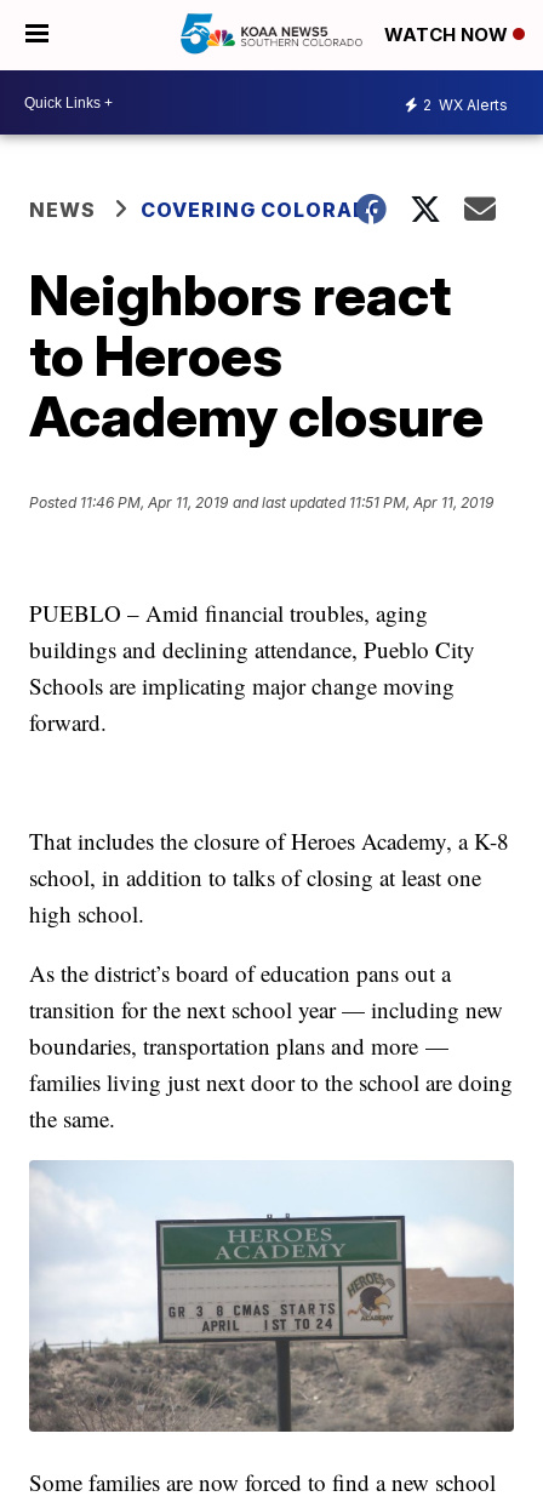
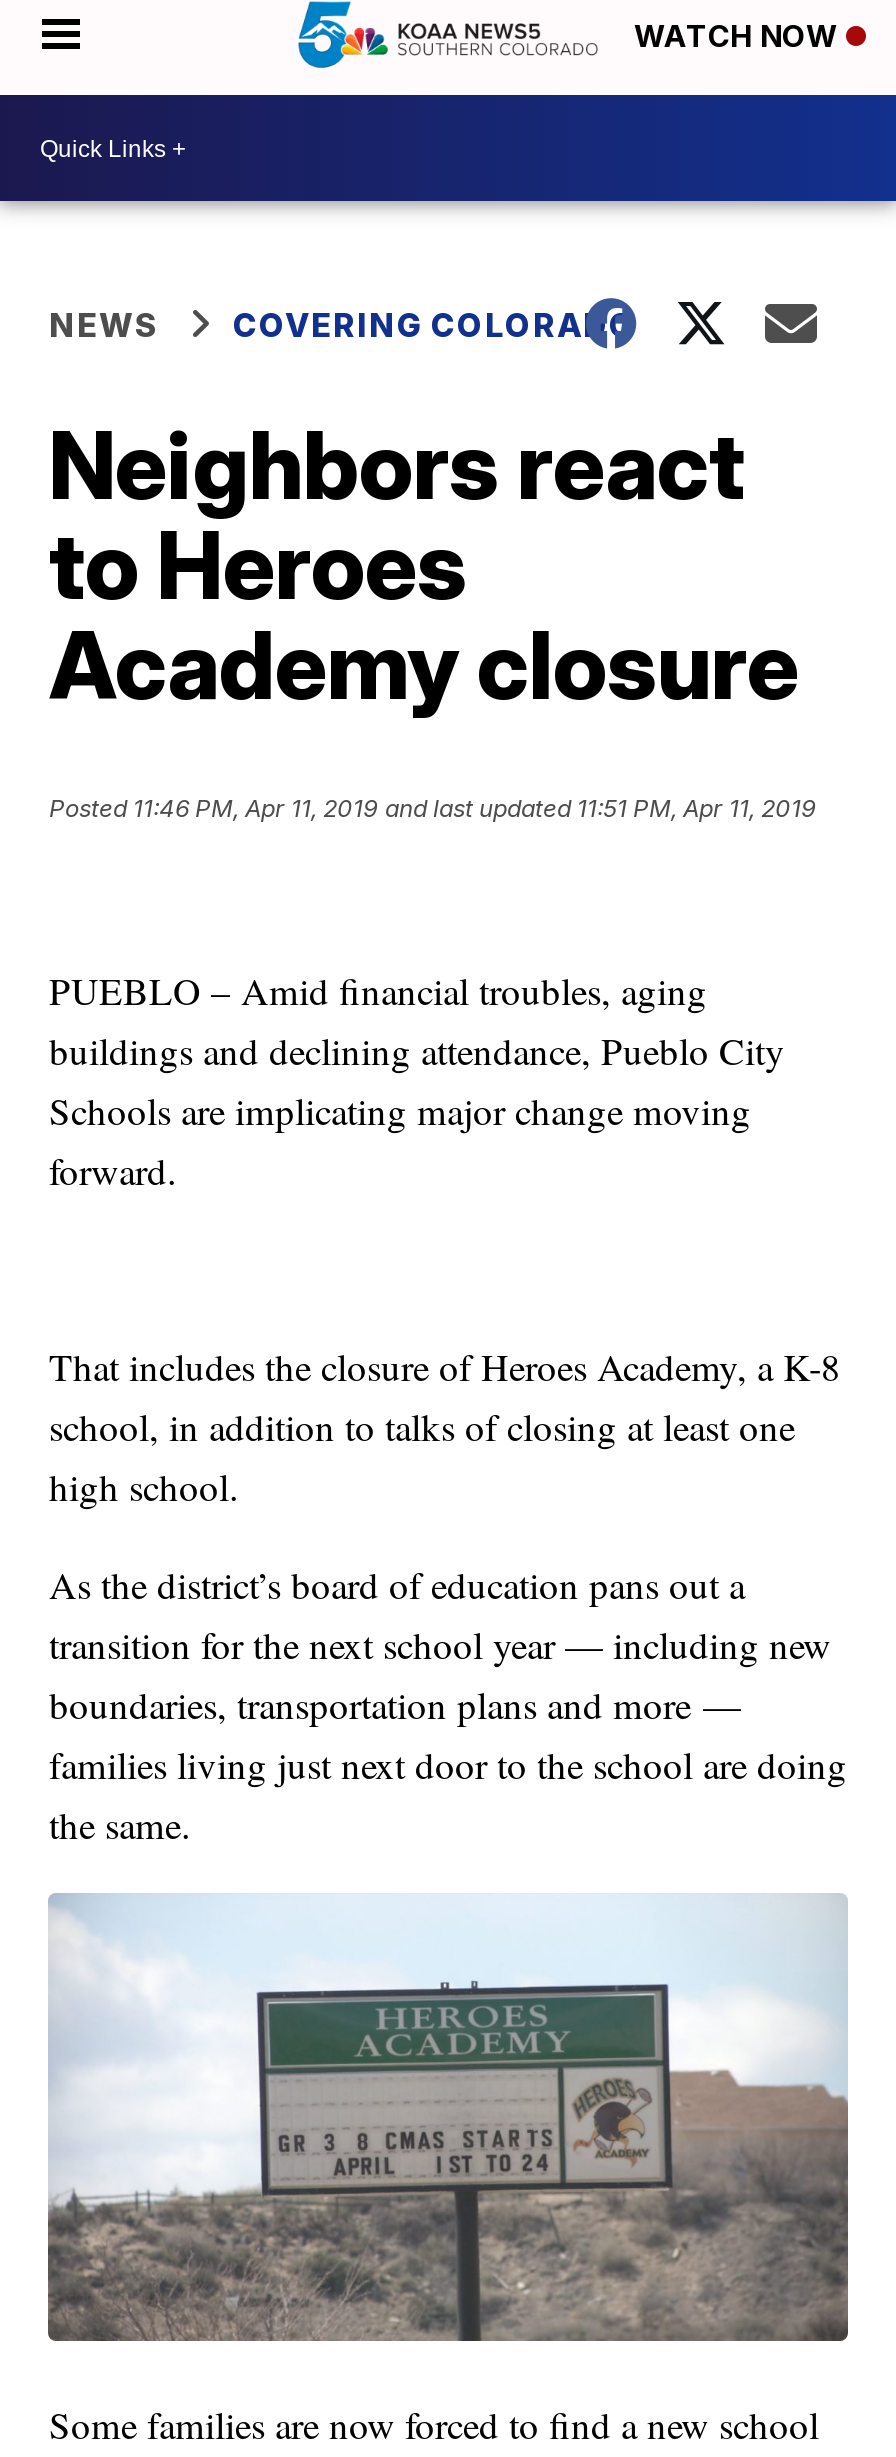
- 2 WX Alerts
